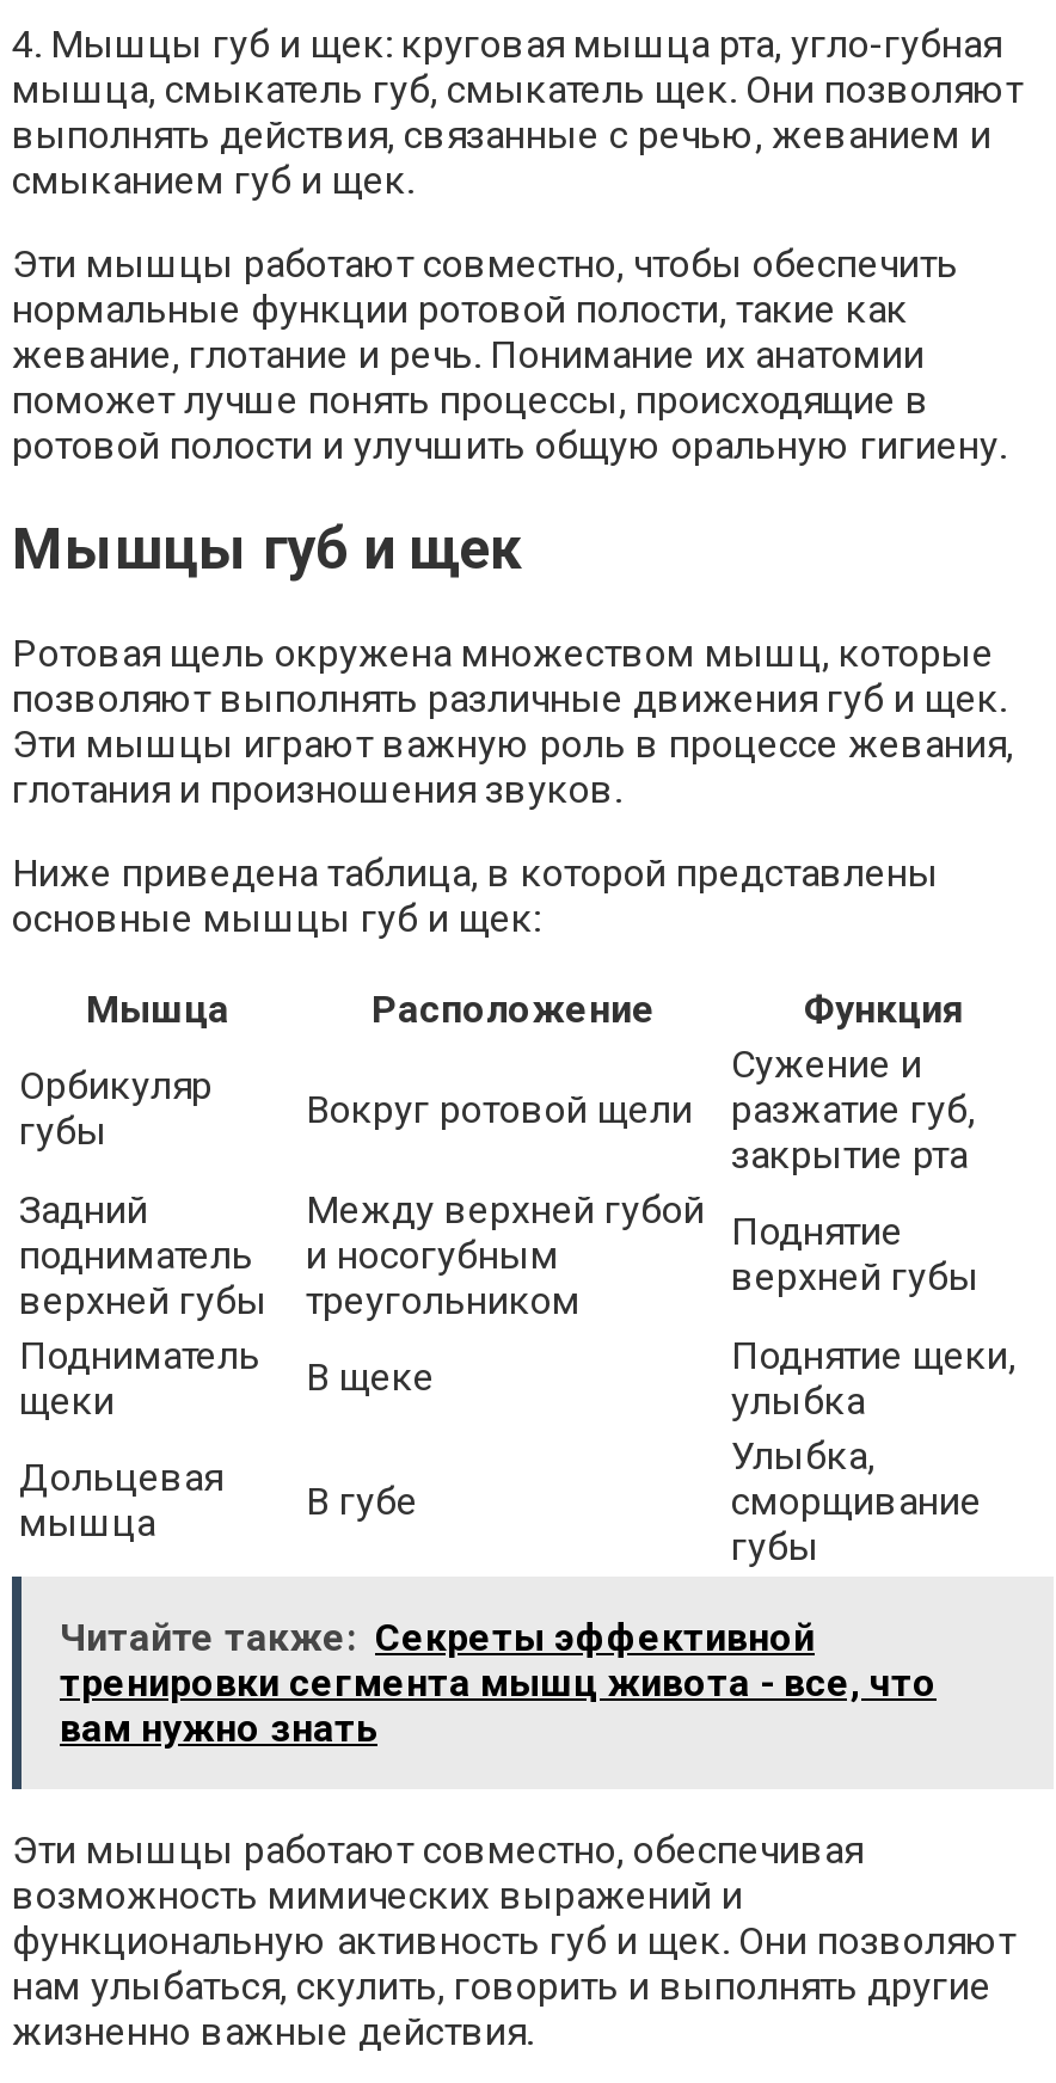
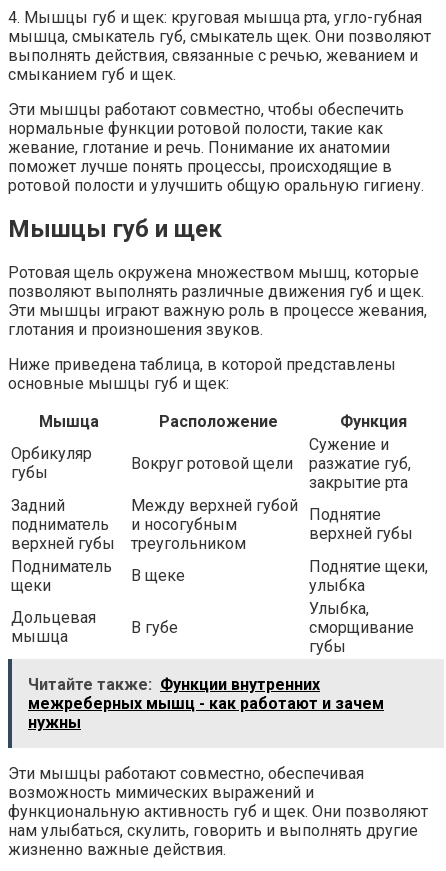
- Читайте также: Секреты эффективной
- тренировки сегмента мышц живота - все, что
- вам нужно знать
+ Читайте также: Функции внутренних
+ межреберных мышц - как работают и зачем
+ нужны
